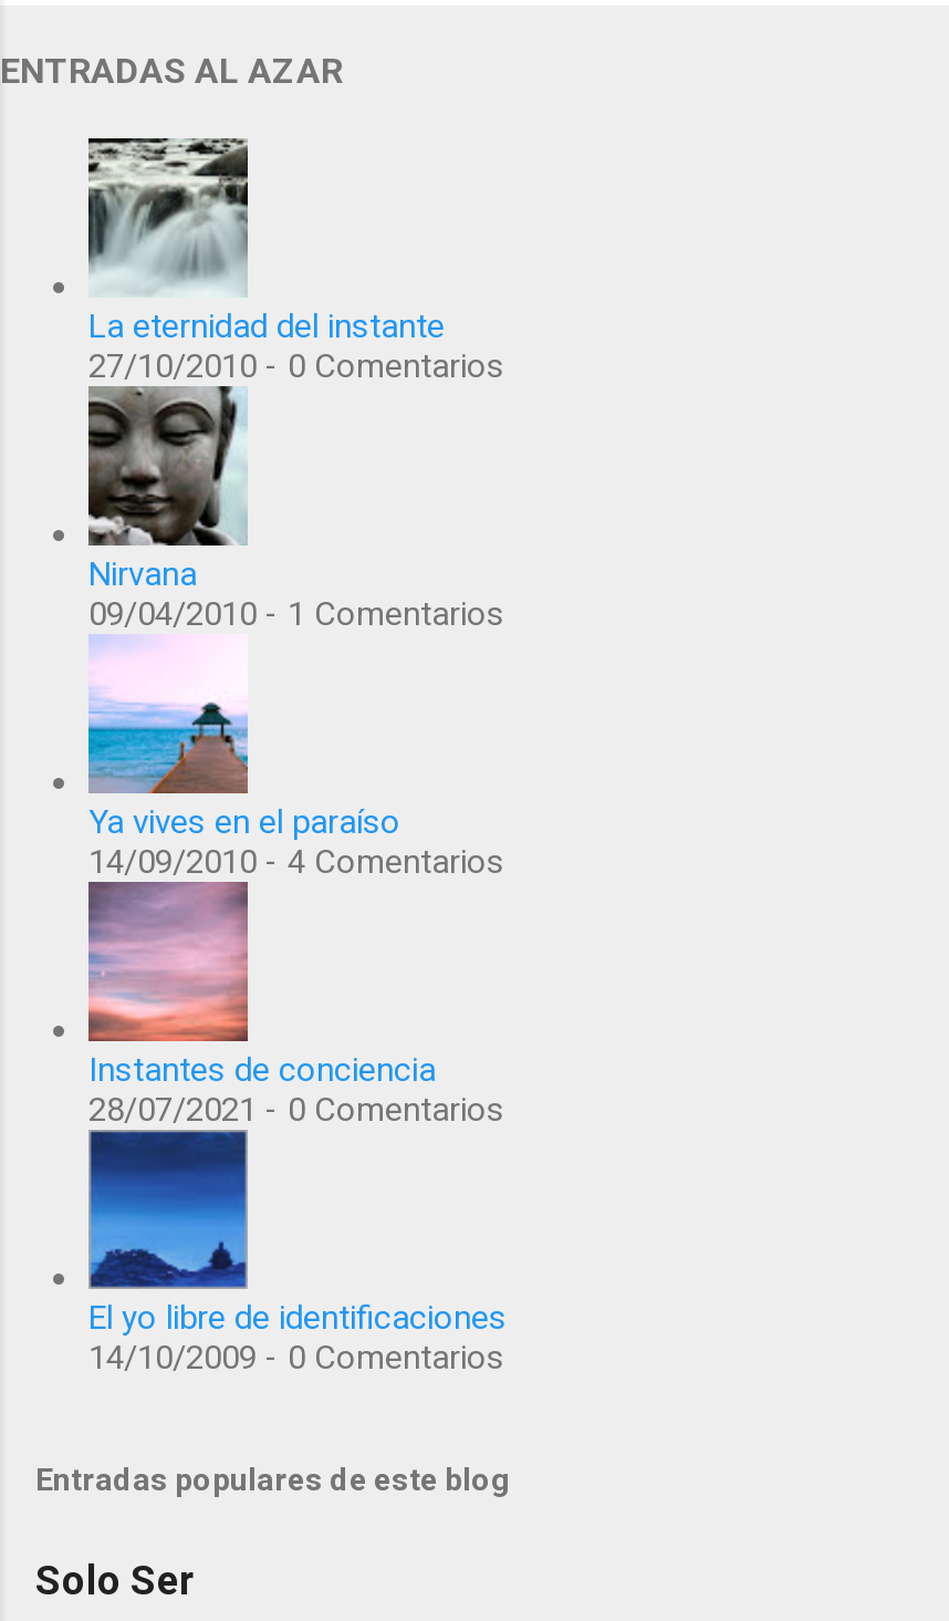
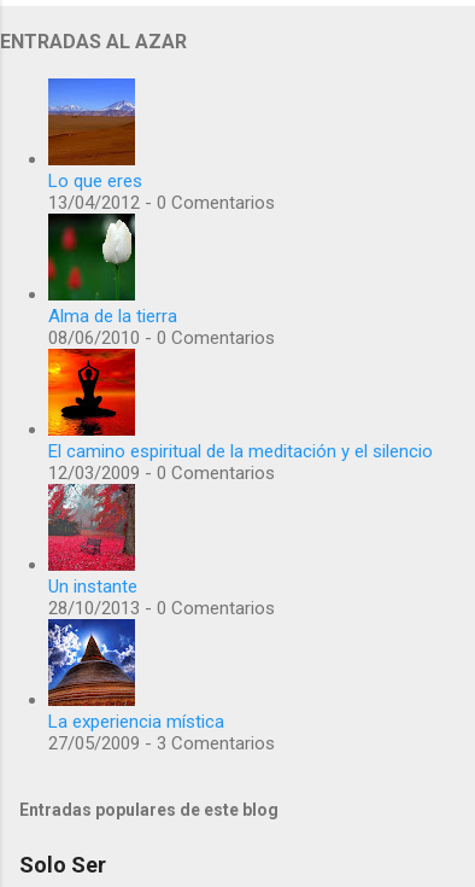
- [image]
- La eternidad del instante
- 27/10/2010 - 0 Comentarios
+ [image]
+ Lo que eres
+ 13/04/2012 - 0 Comentarios

- [image]
- Nirvana
- 09/04/2010 - 1 Comentarios
+ [image]
+ Alma de la tierra
+ 08/06/2010 - 0 Comentarios

- [image]
- Ya vives en el paraíso
- 14/09/2010 - 4 Comentarios
+ [image]
+ El camino espiritual de la meditación y el silencio
+ 12/03/2009 - 0 Comentarios

- [image]
- Instantes de conciencia
- 28/07/2021 - 0 Comentarios
+ [image]
+ Un instante
+ 28/10/2013 - 0 Comentarios

- [image]
- El yo libre de identificaciones
- 14/10/2009 - 0 Comentarios
+ [image]
+ La experiencia mística
+ 27/05/2009 - 3 Comentarios
